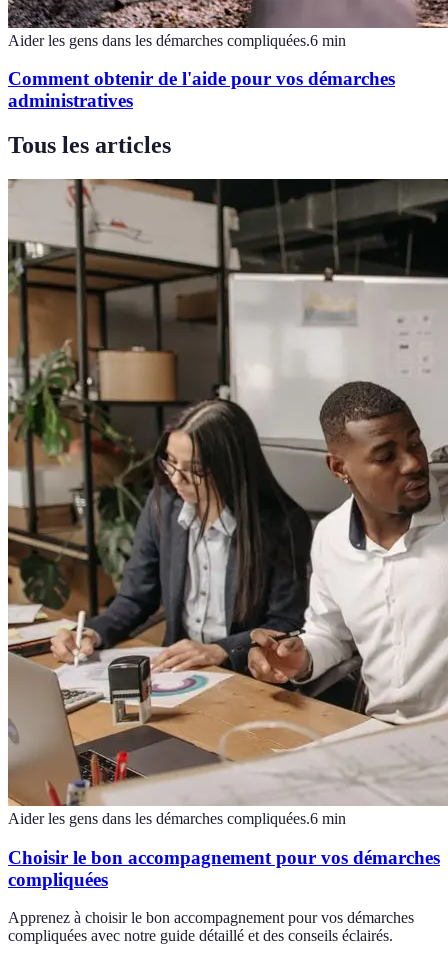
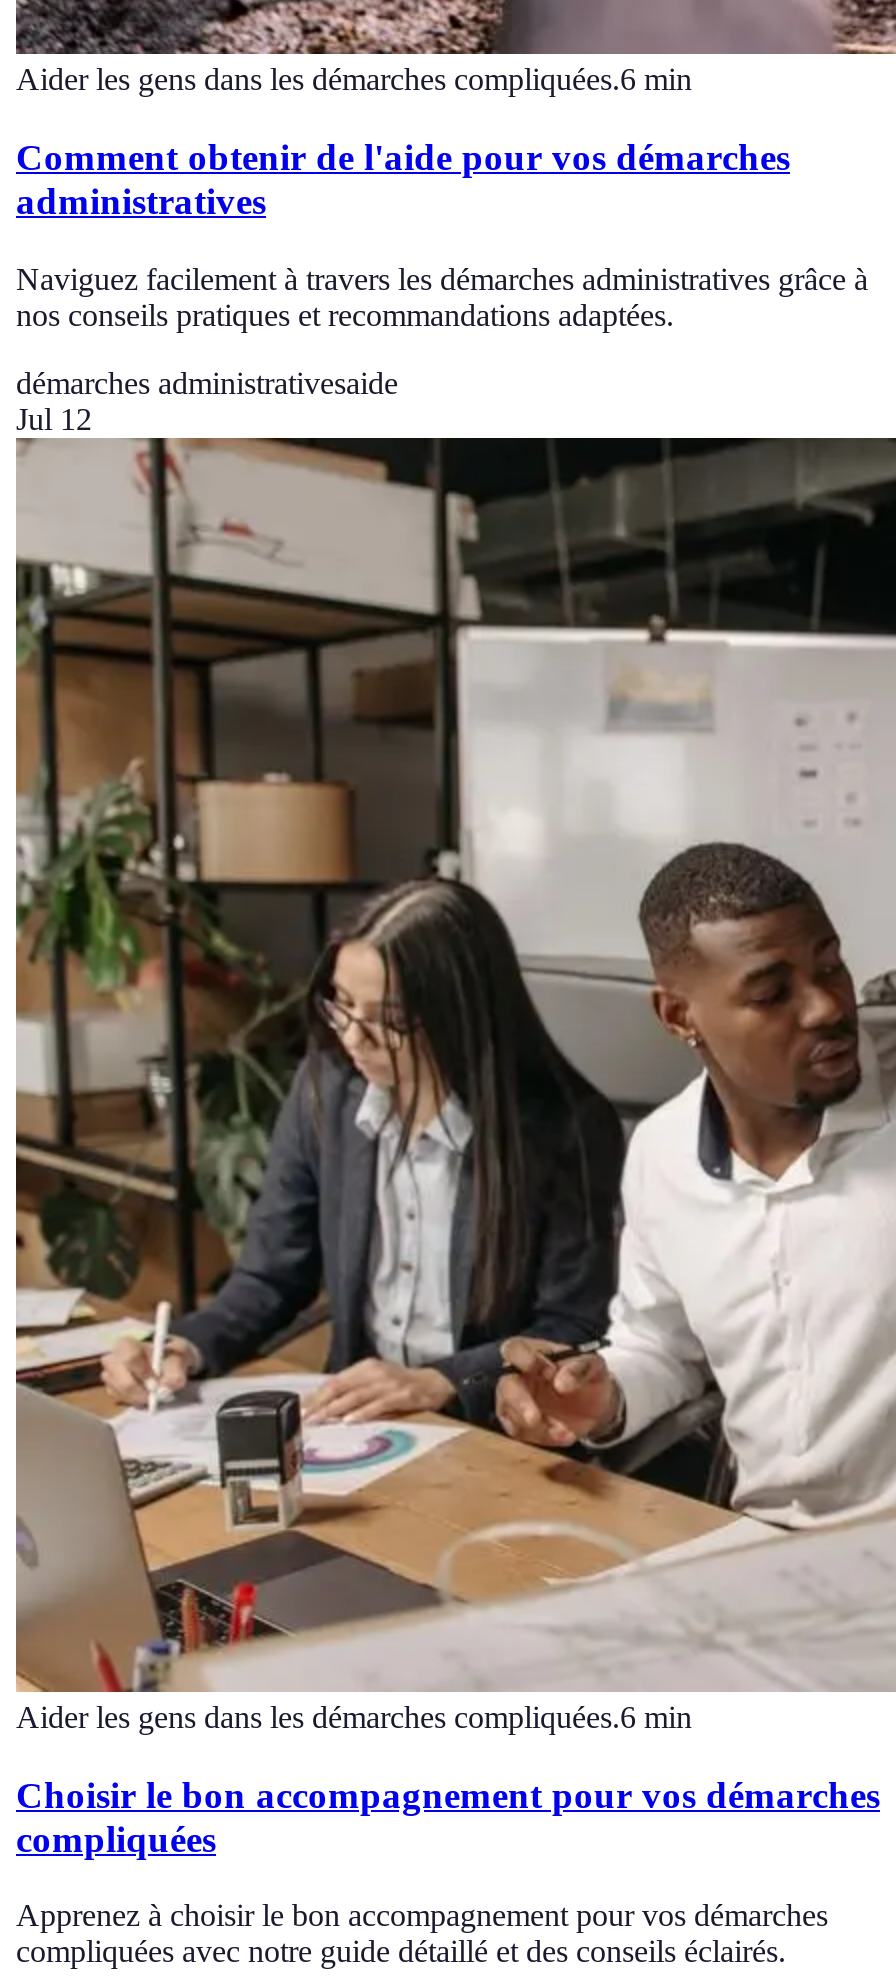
- Tous les articles
+ Naviguez facilement à travers les démarches administratives grâce à
+ nos conseils pratiques et recommandations adaptées.
+ démarches administrativesaide
+ Jul 12
